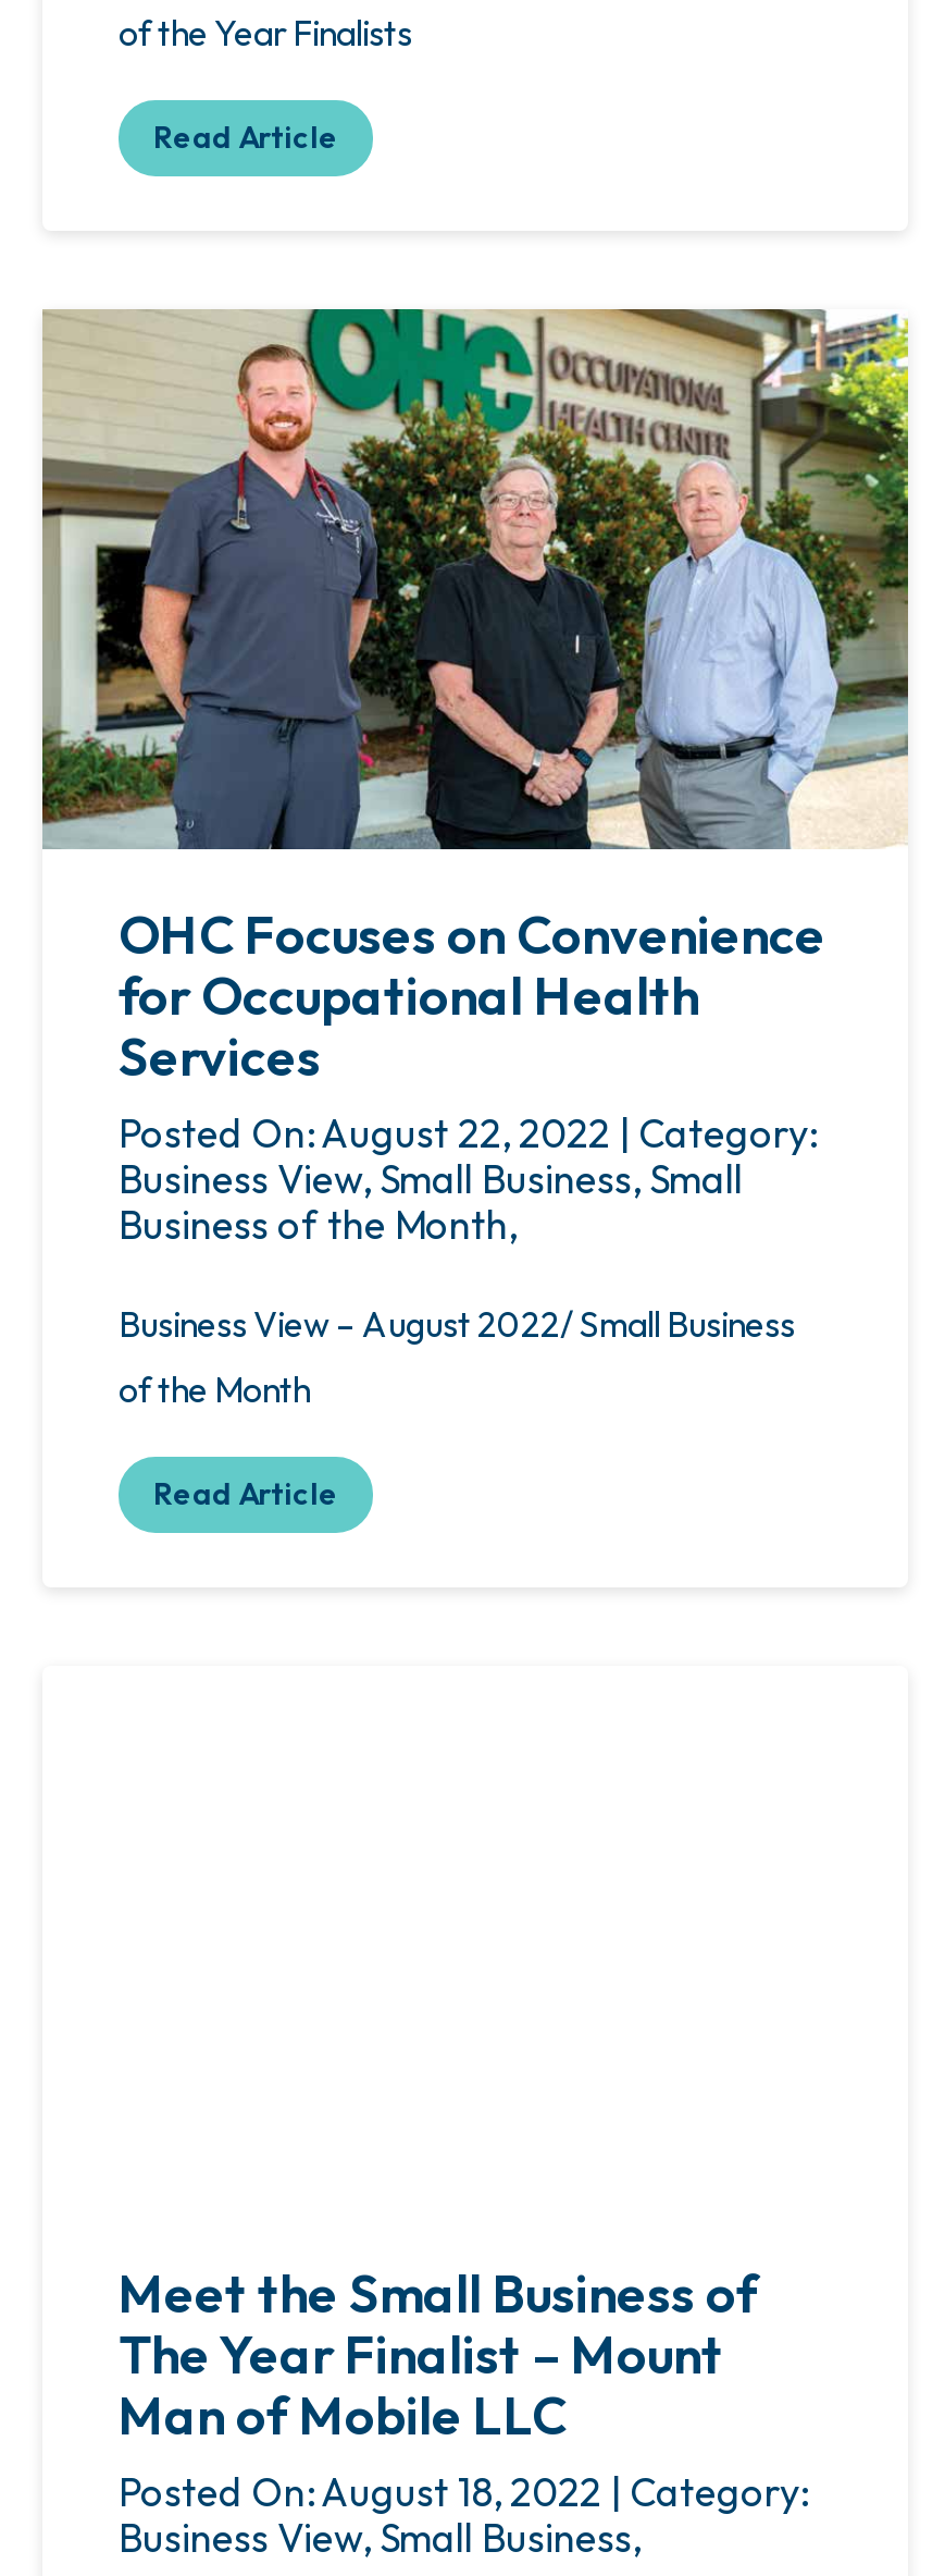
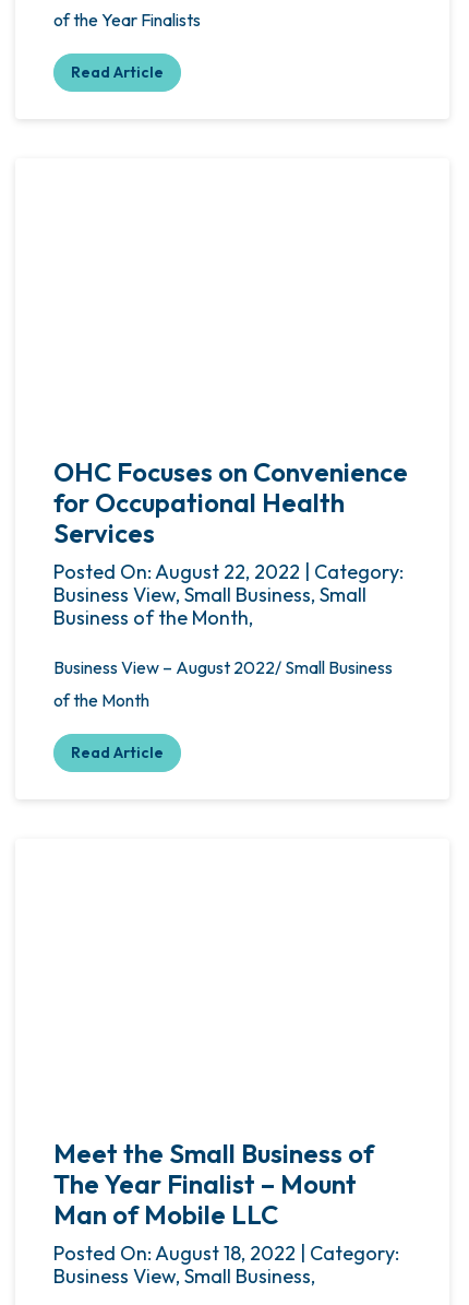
- [image]
